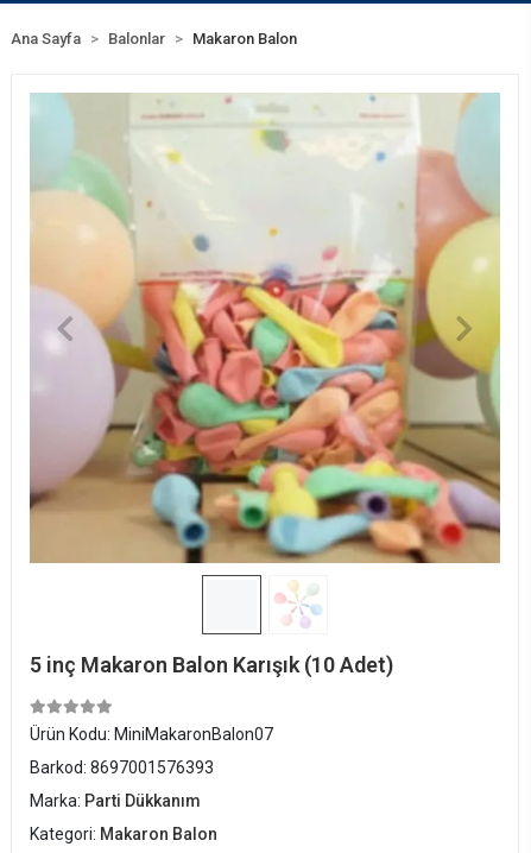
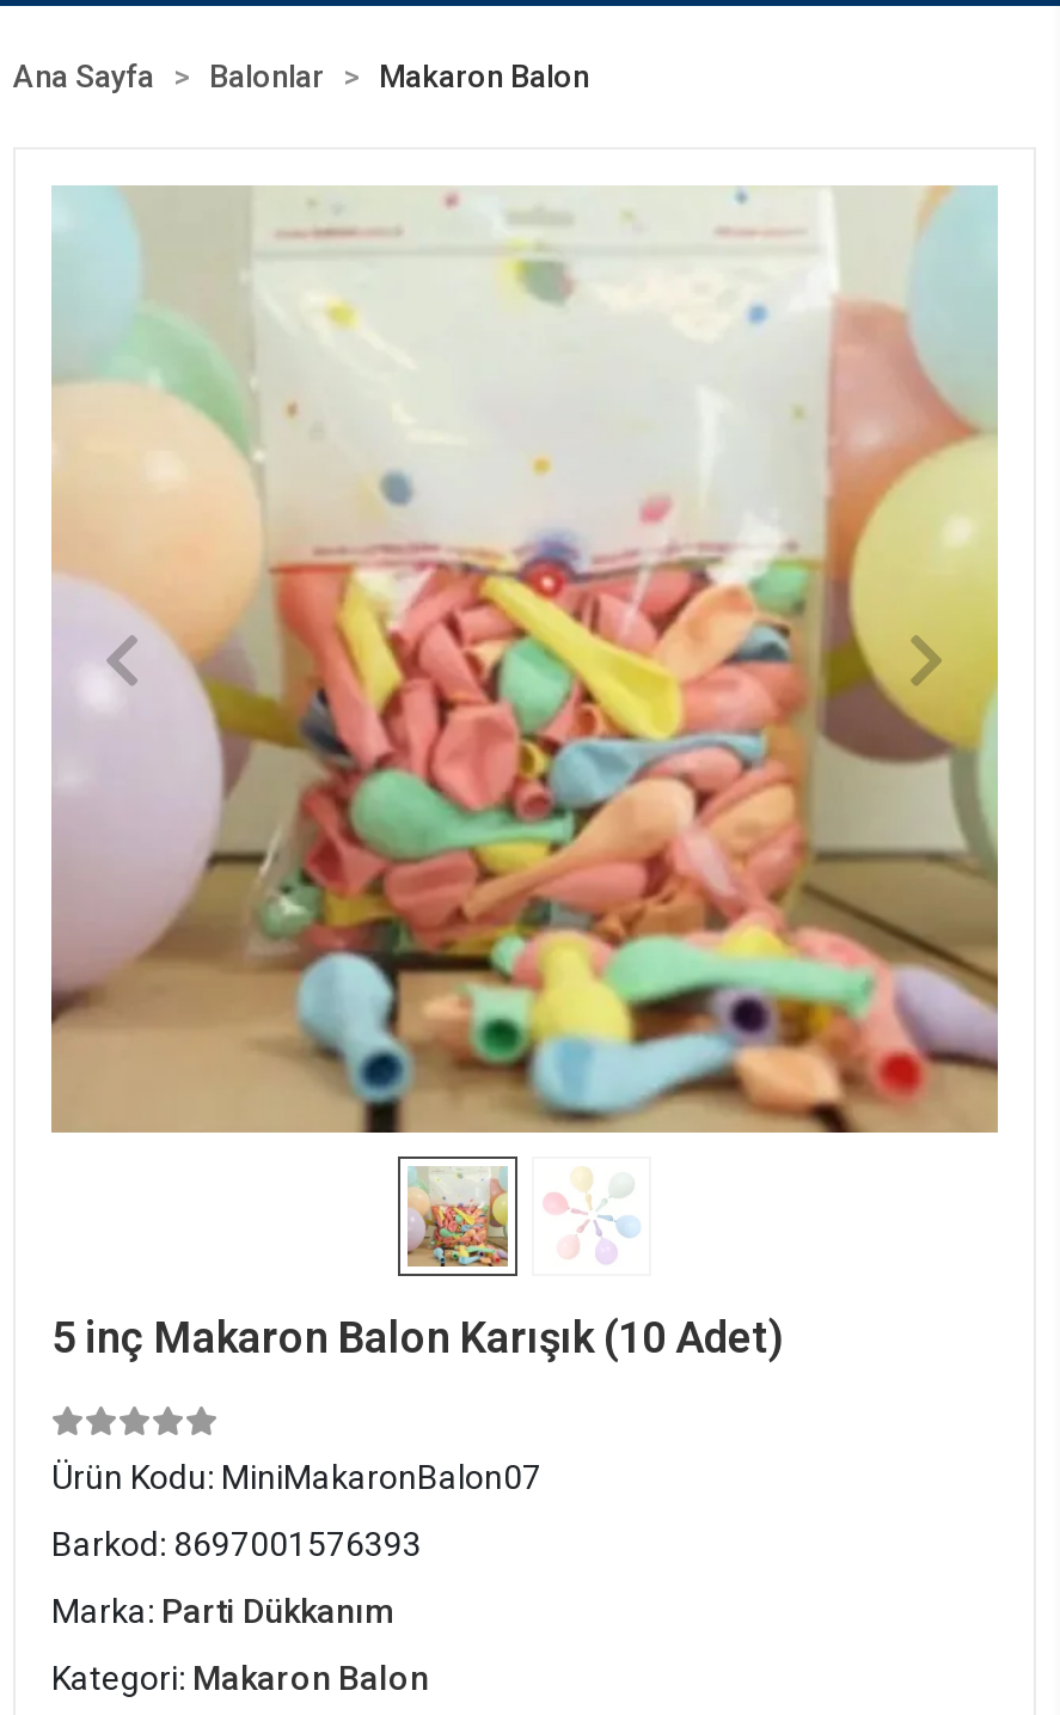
+ [image]
